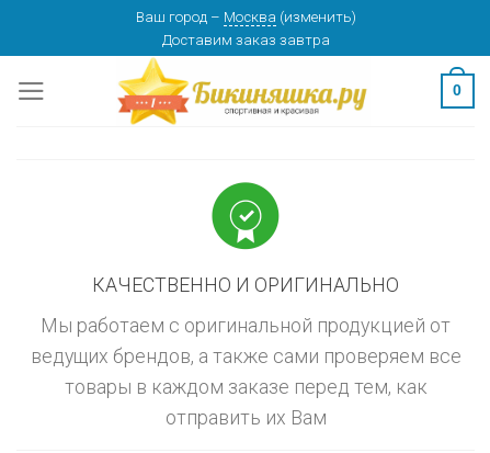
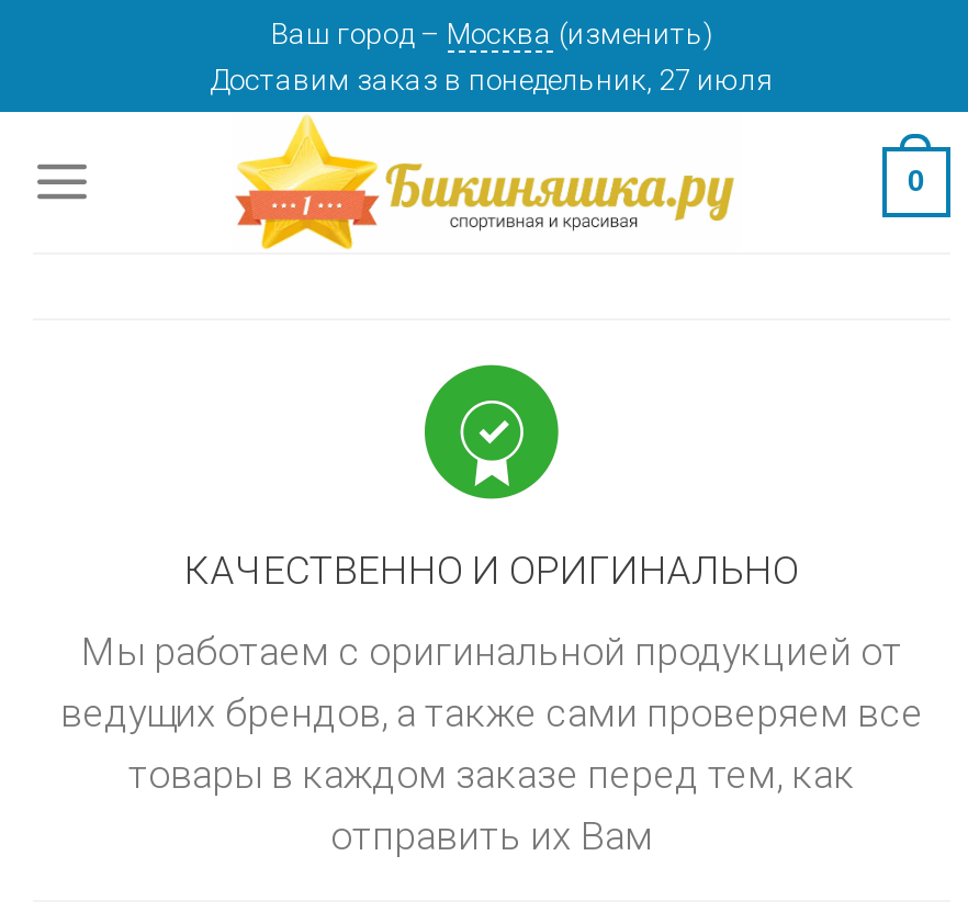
- Доставим заказ завтра
+ Доставим заказ в понедельник, 27 июля
